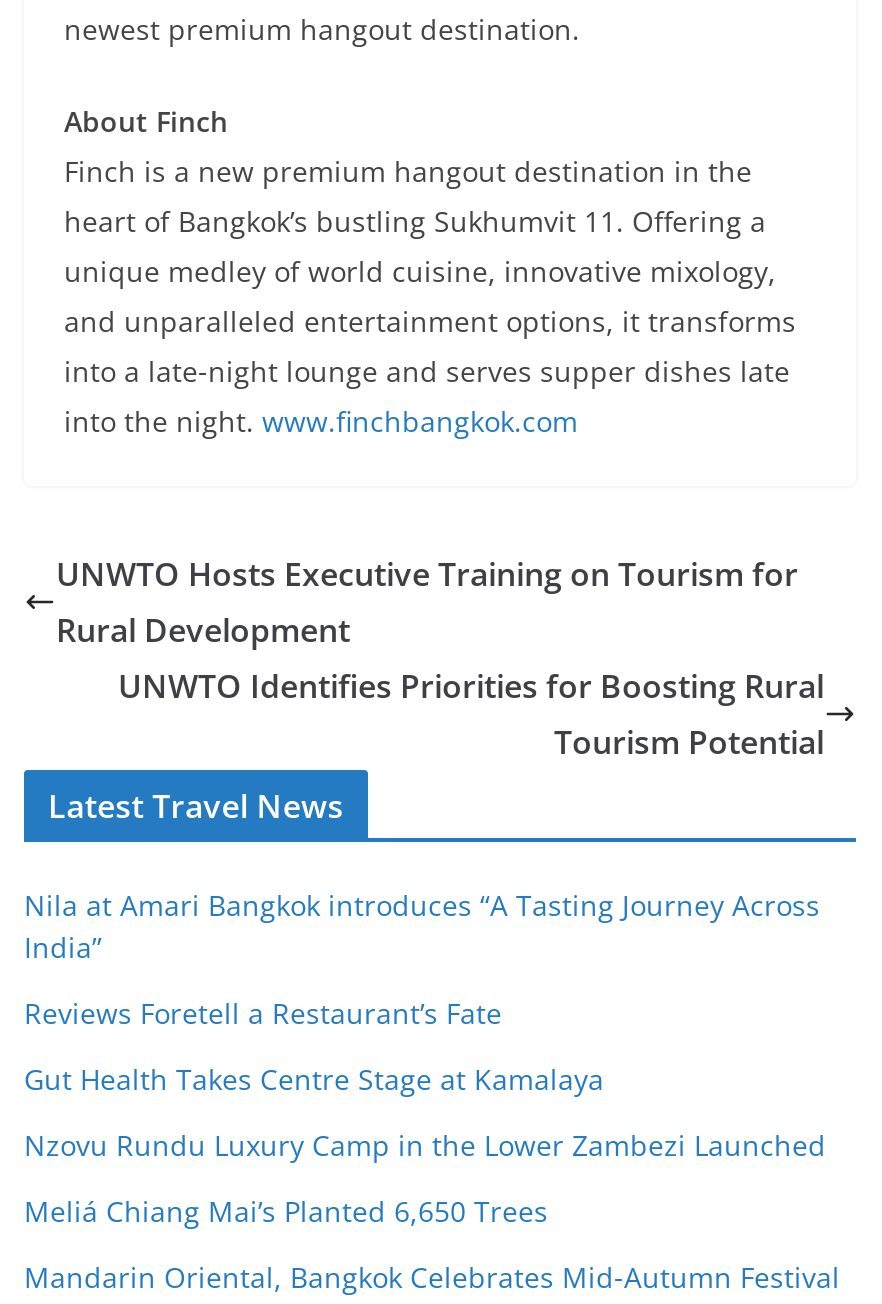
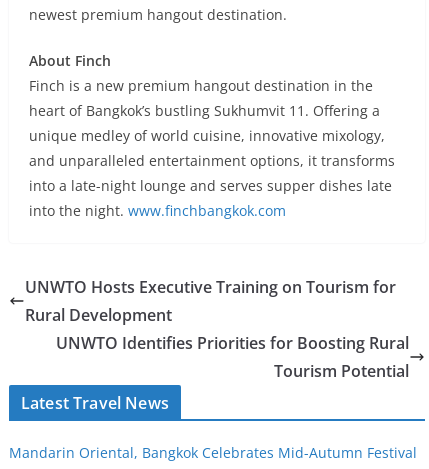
- Nila at Amari Bangkok introduces “A Tasting Journey Across
- India”
- Reviews Foretell a Restaurant’s Fate
- Gut Health Takes Centre Stage at Kamalaya
- Nzovu Rundu Luxury Camp in the Lower Zambezi Launched
- Meliá Chiang Mai’s Planted 6,650 Trees
